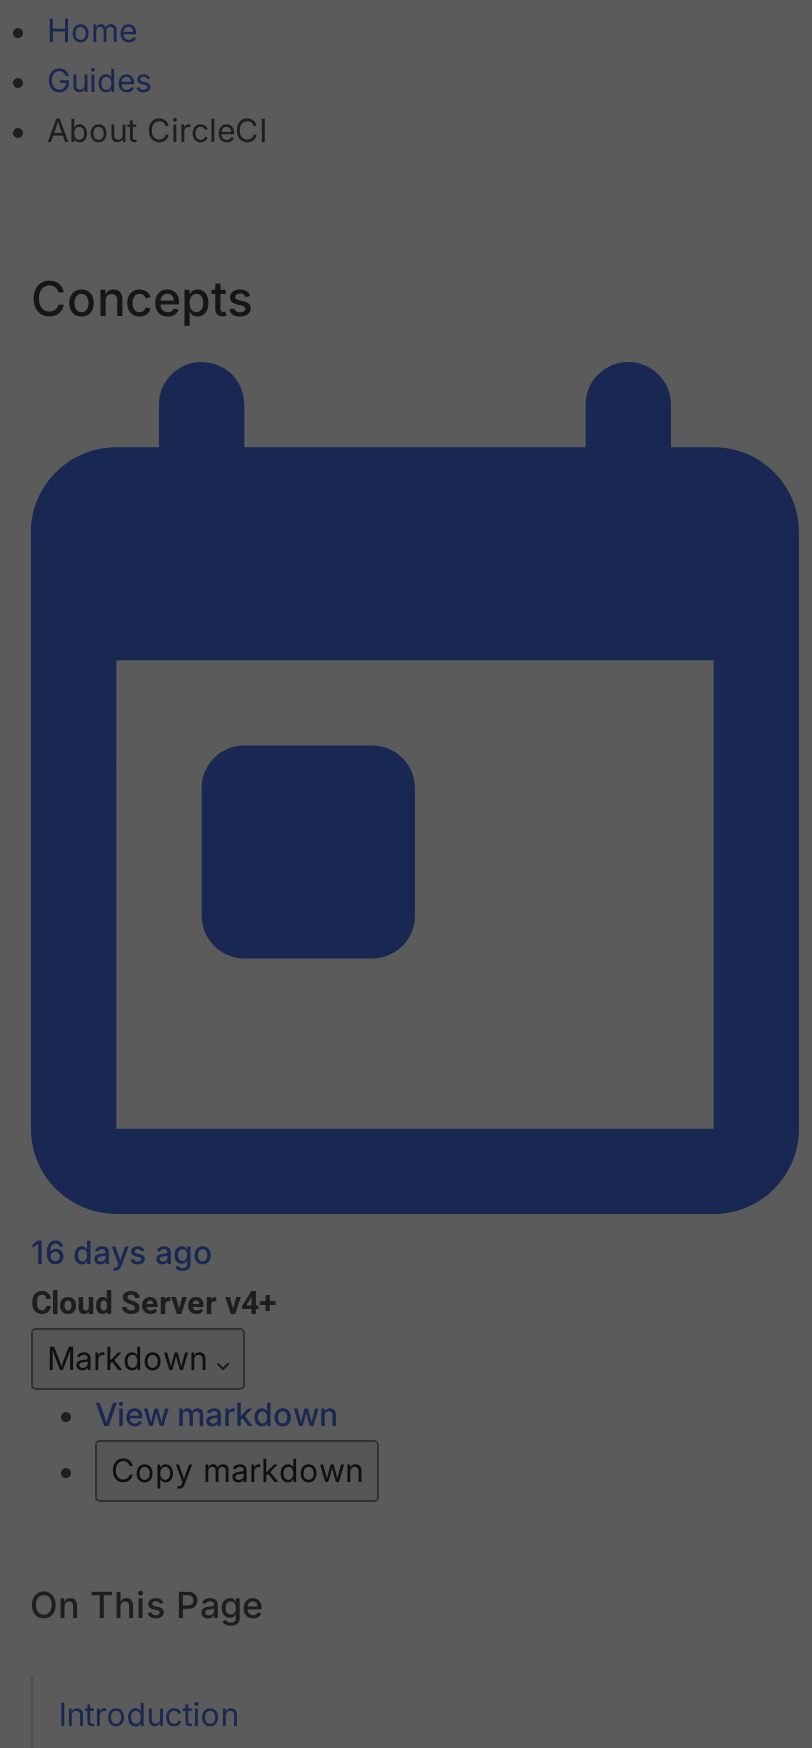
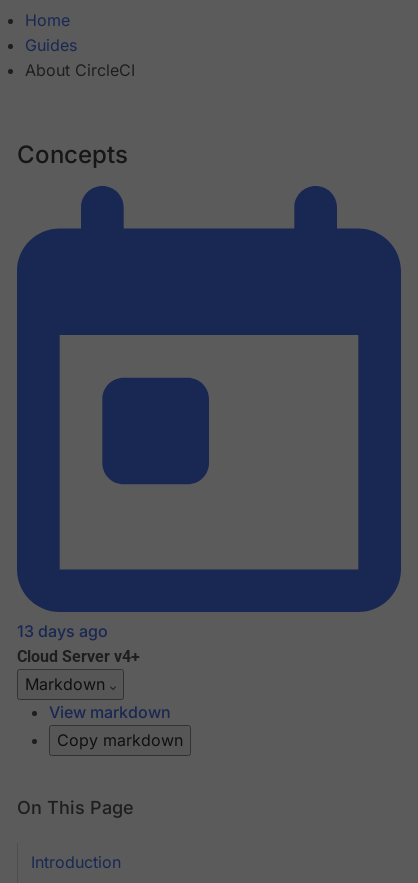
- 16 days ago
+ 13 days ago
